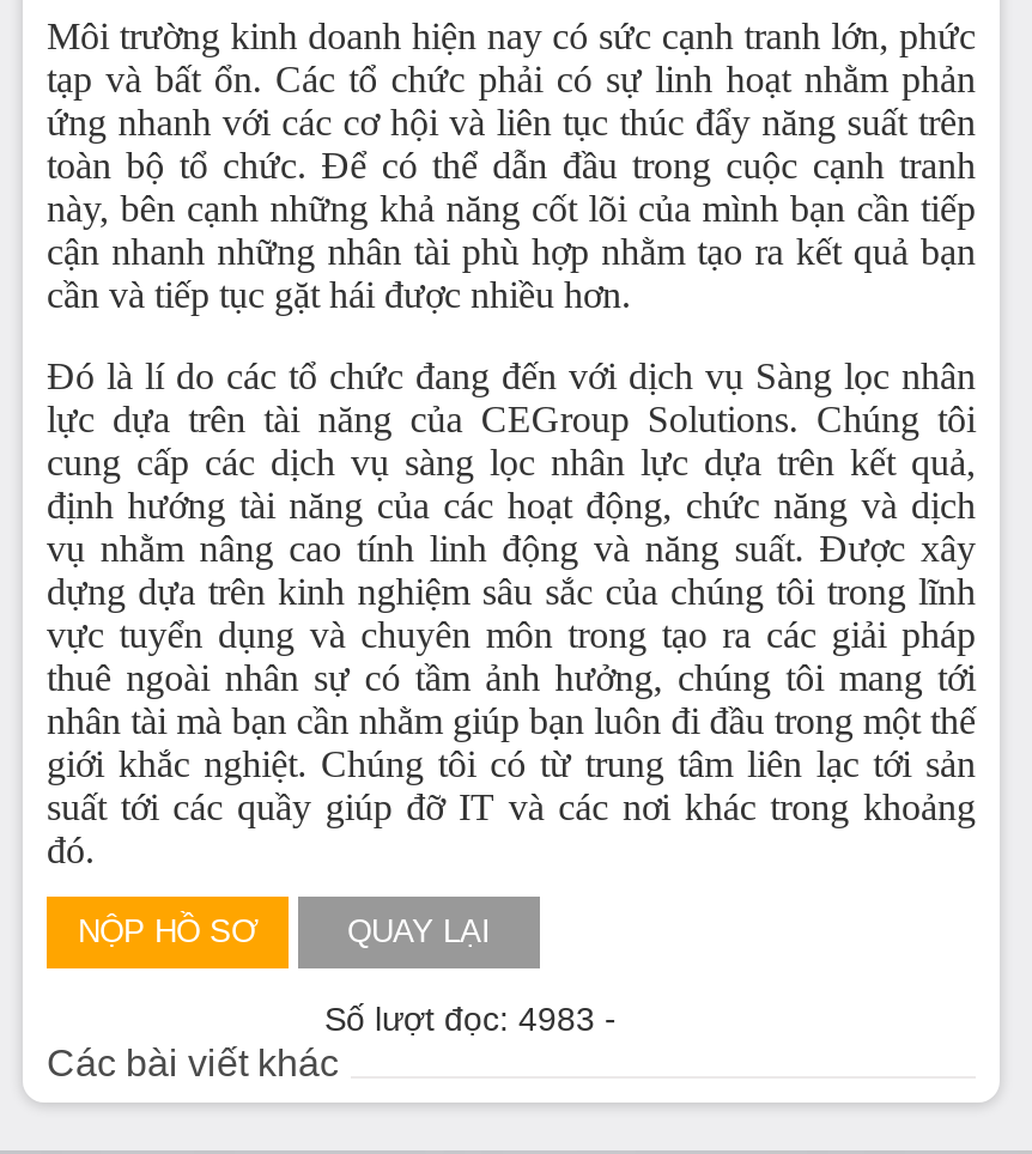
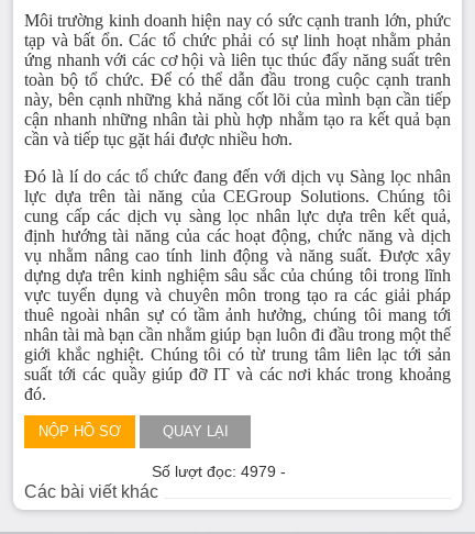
- Số lượt đọc: 4983 -
+ Số lượt đọc: 4979 -
